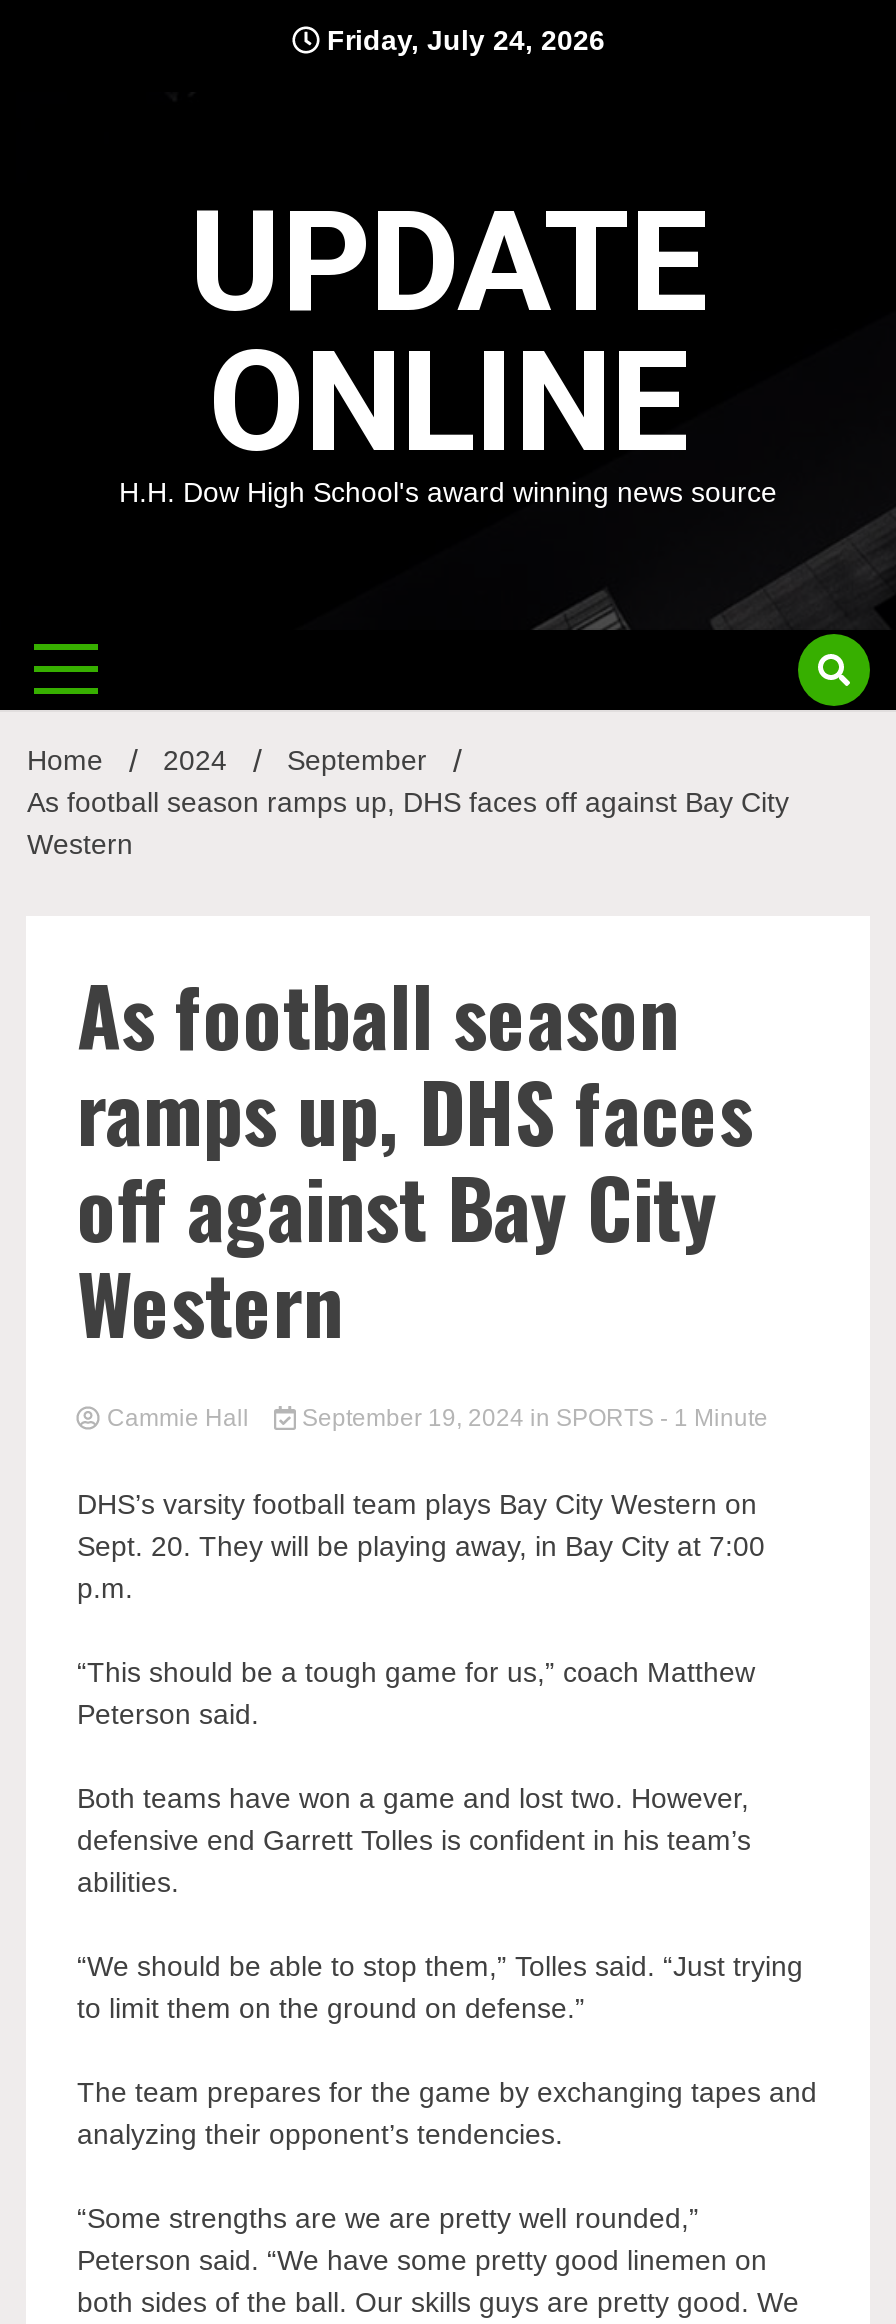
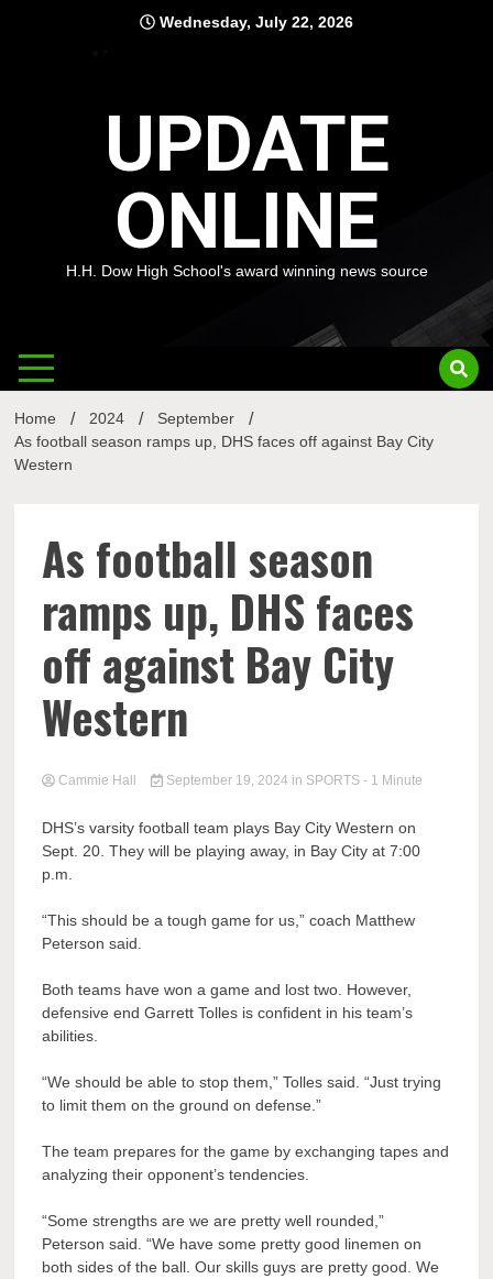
- Friday, July 24, 2026
+ Wednesday, July 22, 2026
